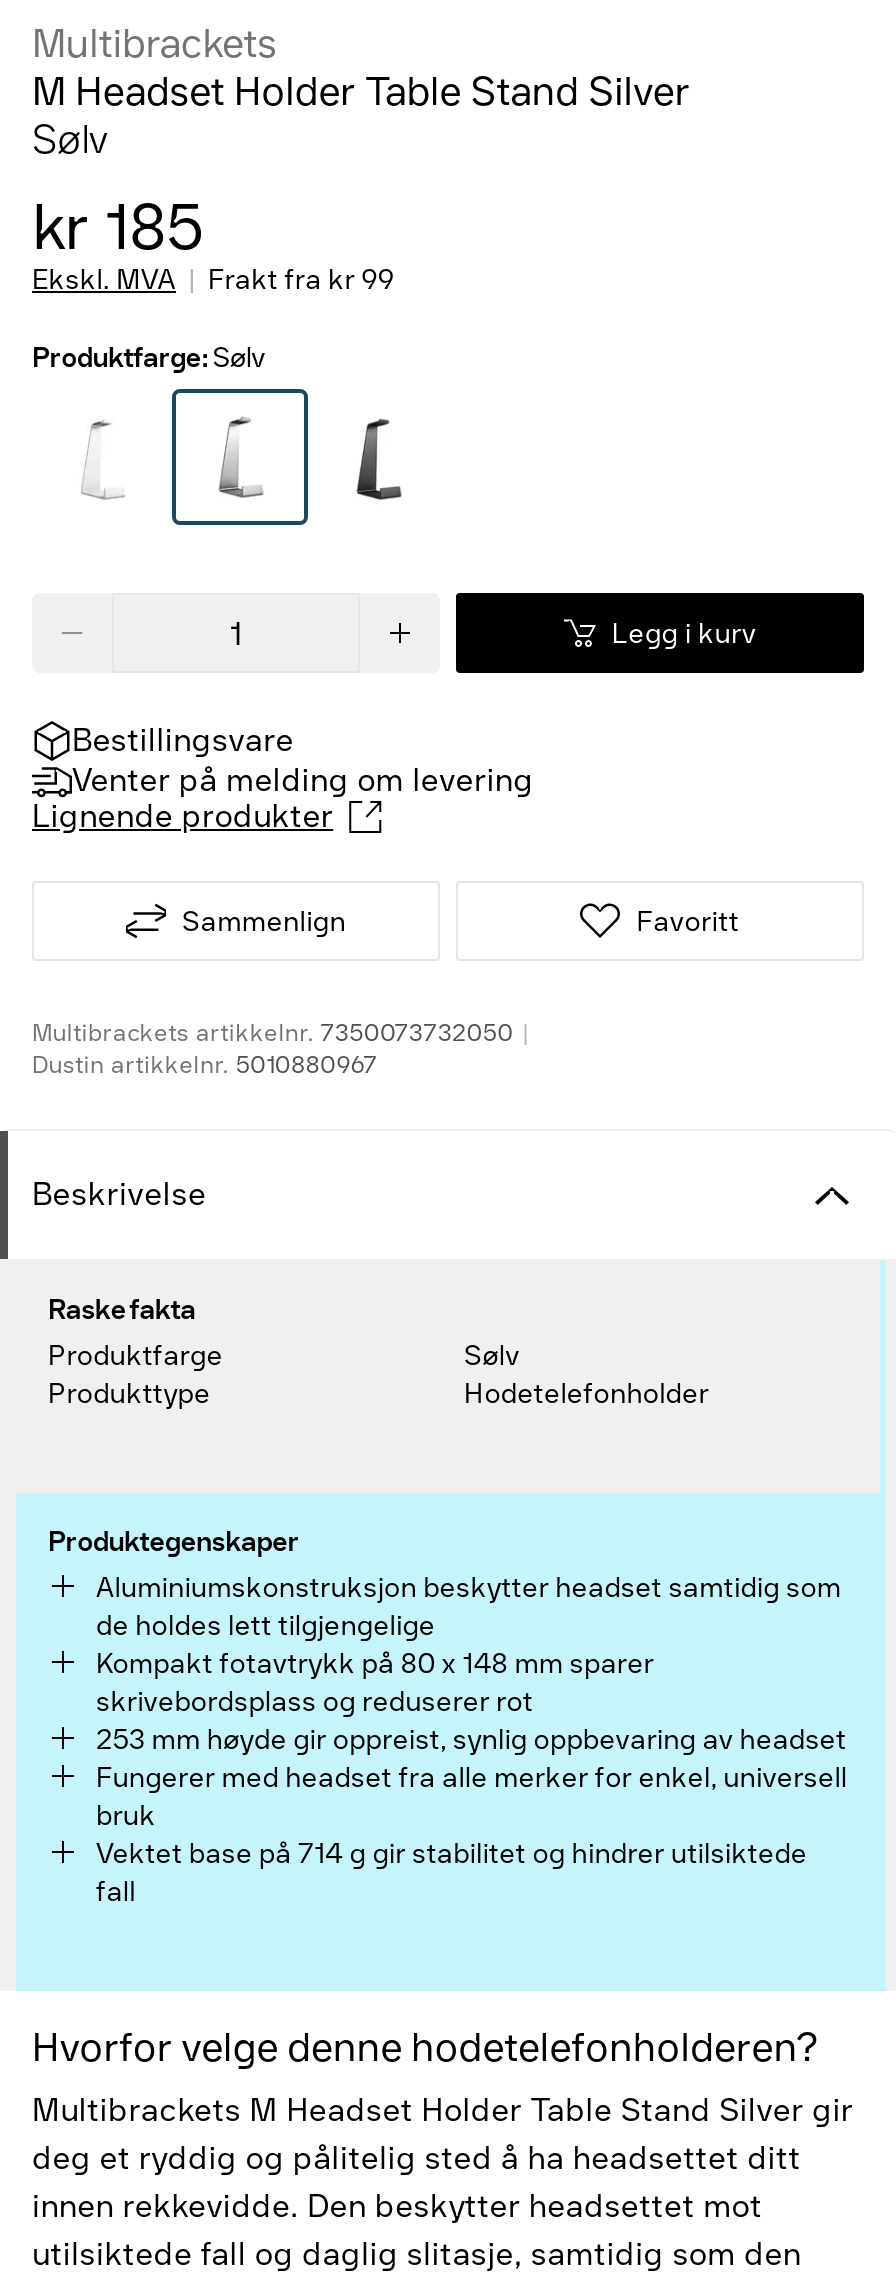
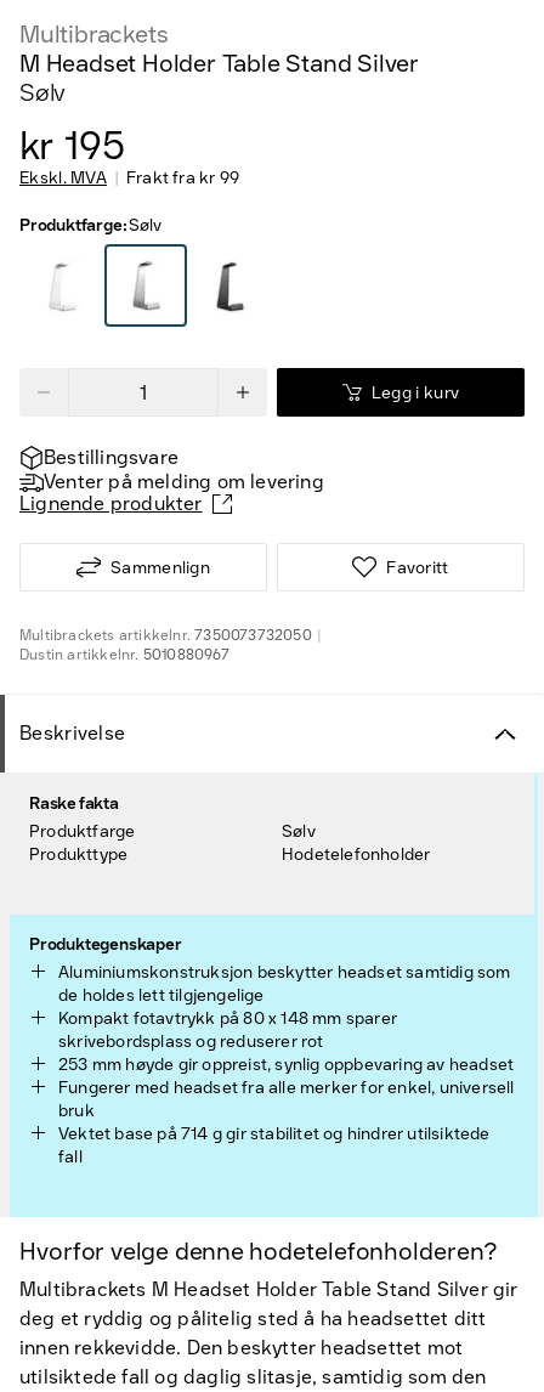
- kr 185
+ kr 195
